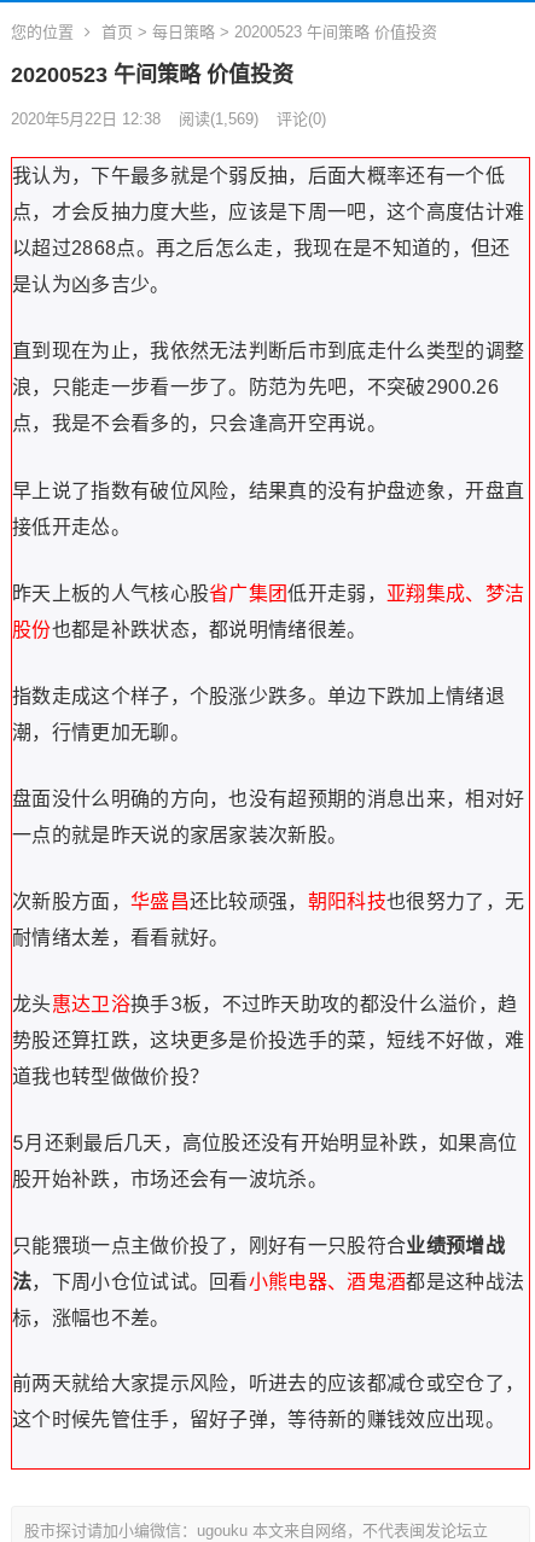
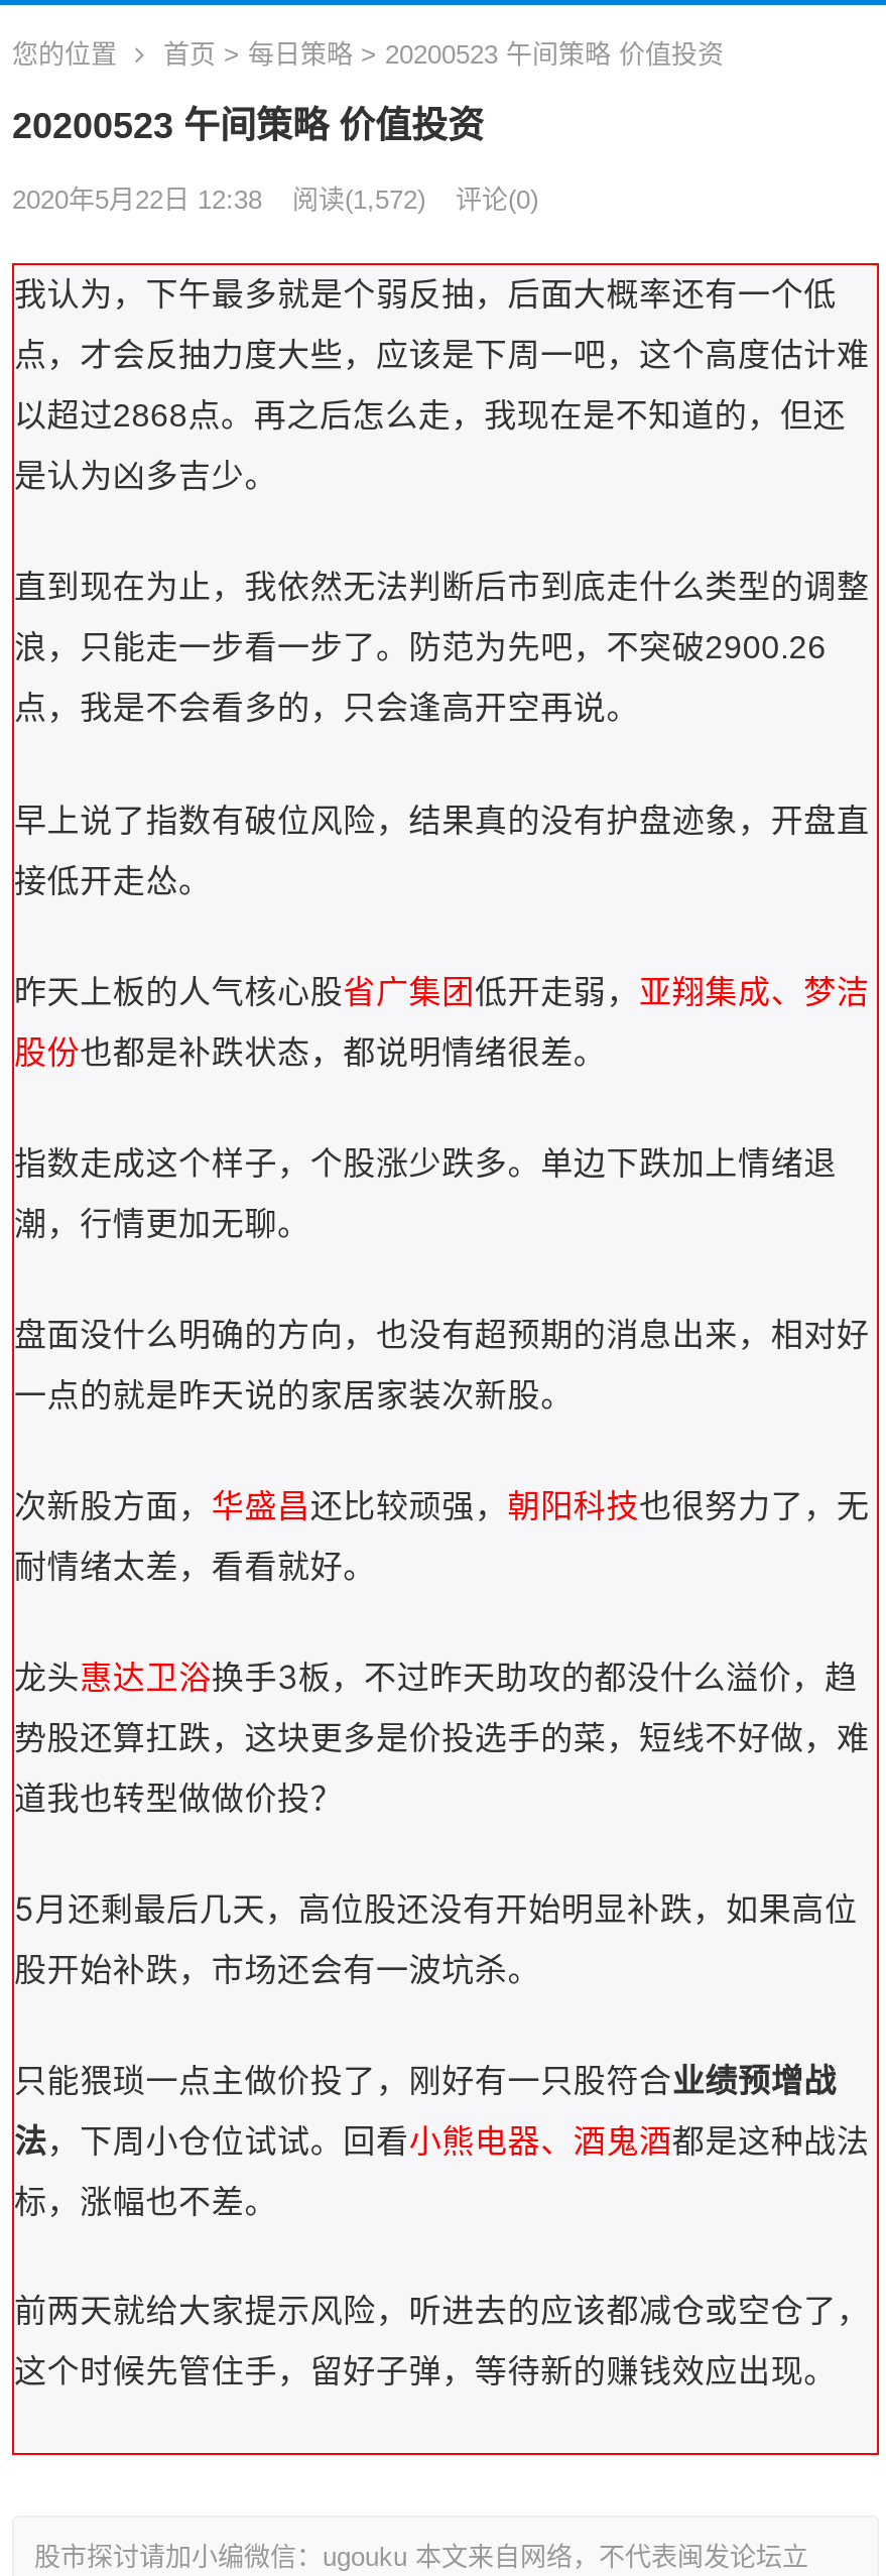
- 2020年5月22日 12:38 阅读(1,569) 评论(0)
+ 2020年5月22日 12:38 阅读(1,572) 评论(0)
